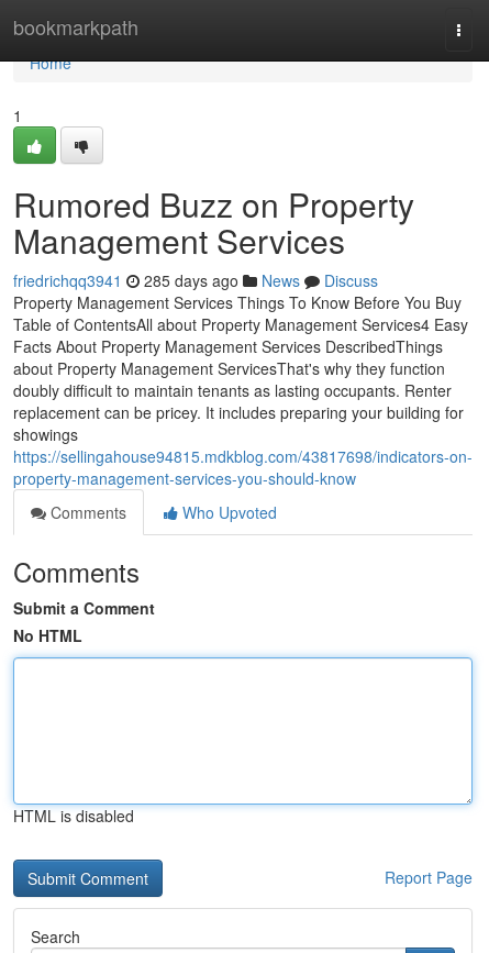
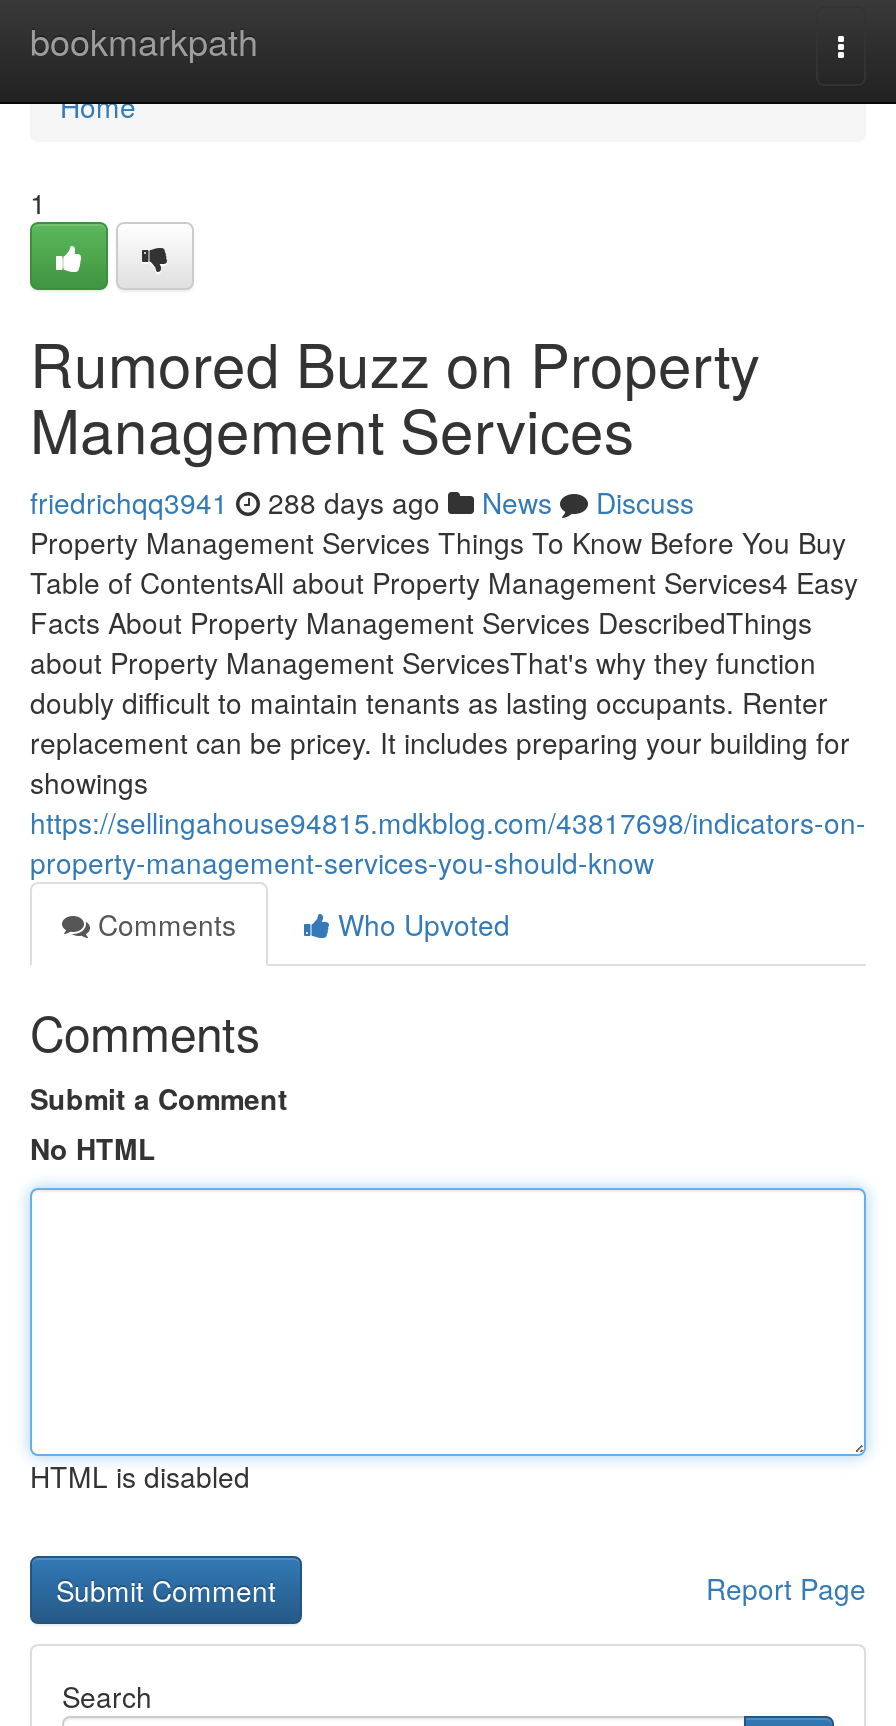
- friedrichqq3941 285 days ago News Discuss
+ friedrichqq3941 288 days ago News Discuss
